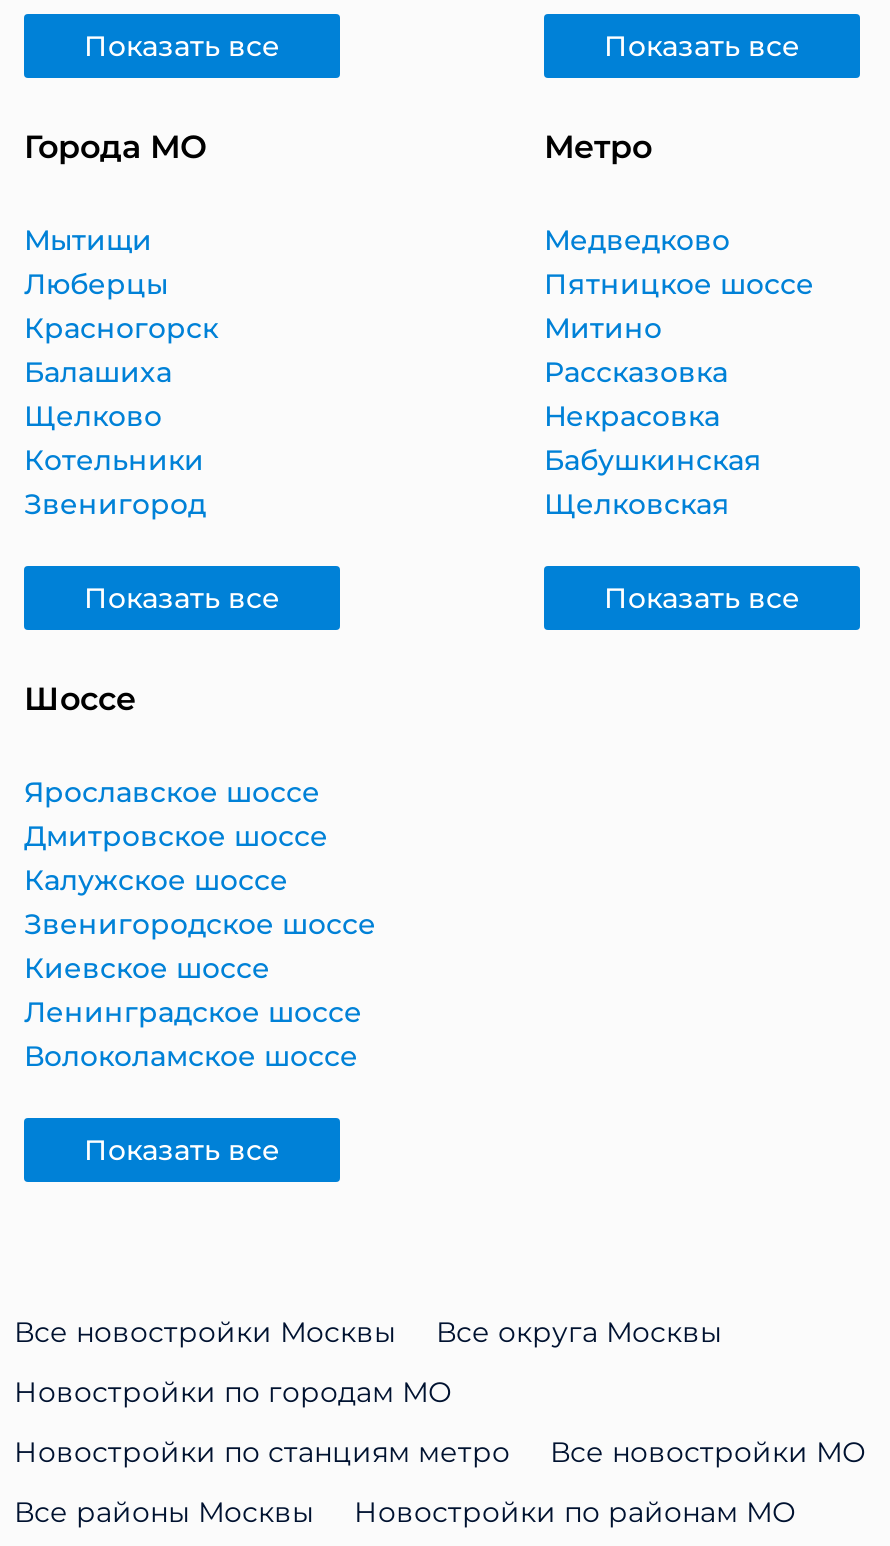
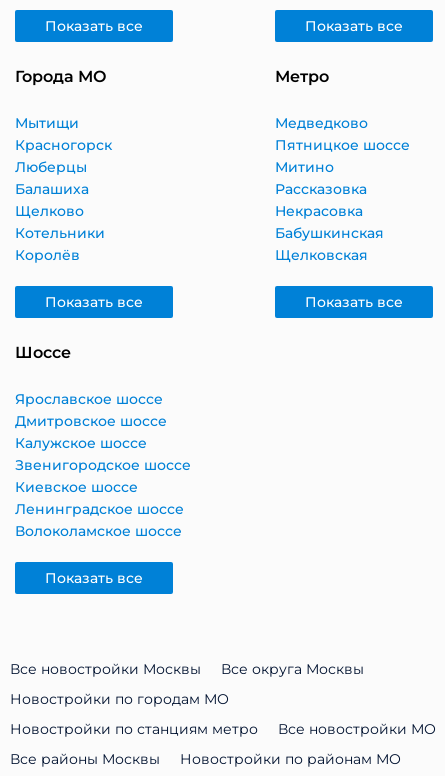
moved down: Люберцы

moved up: Красногорск

- Звенигород
+ Королёв
